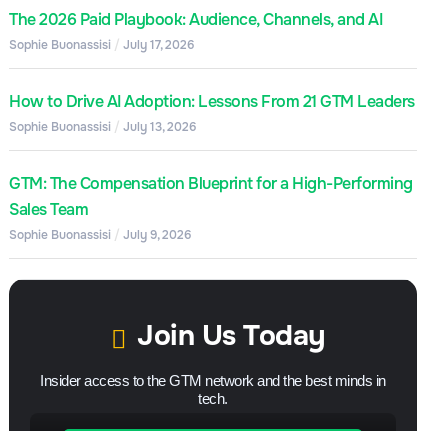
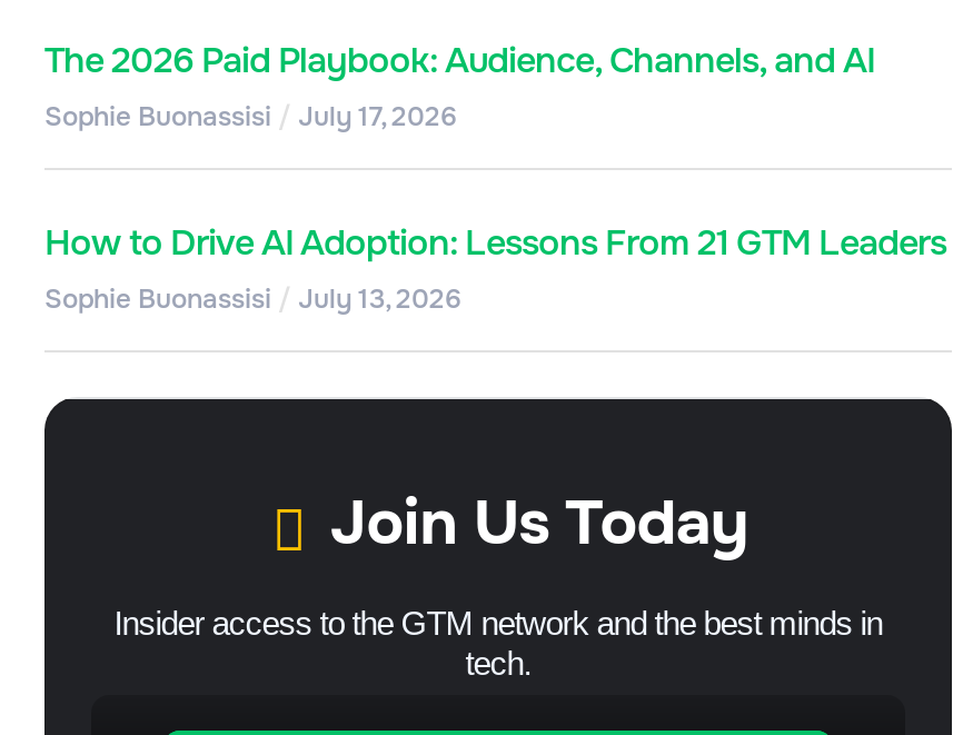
- GTM: The Compensation Blueprint for a High-Performing
- Sales Team
- Sophie Buonassisi July 9, 2026
